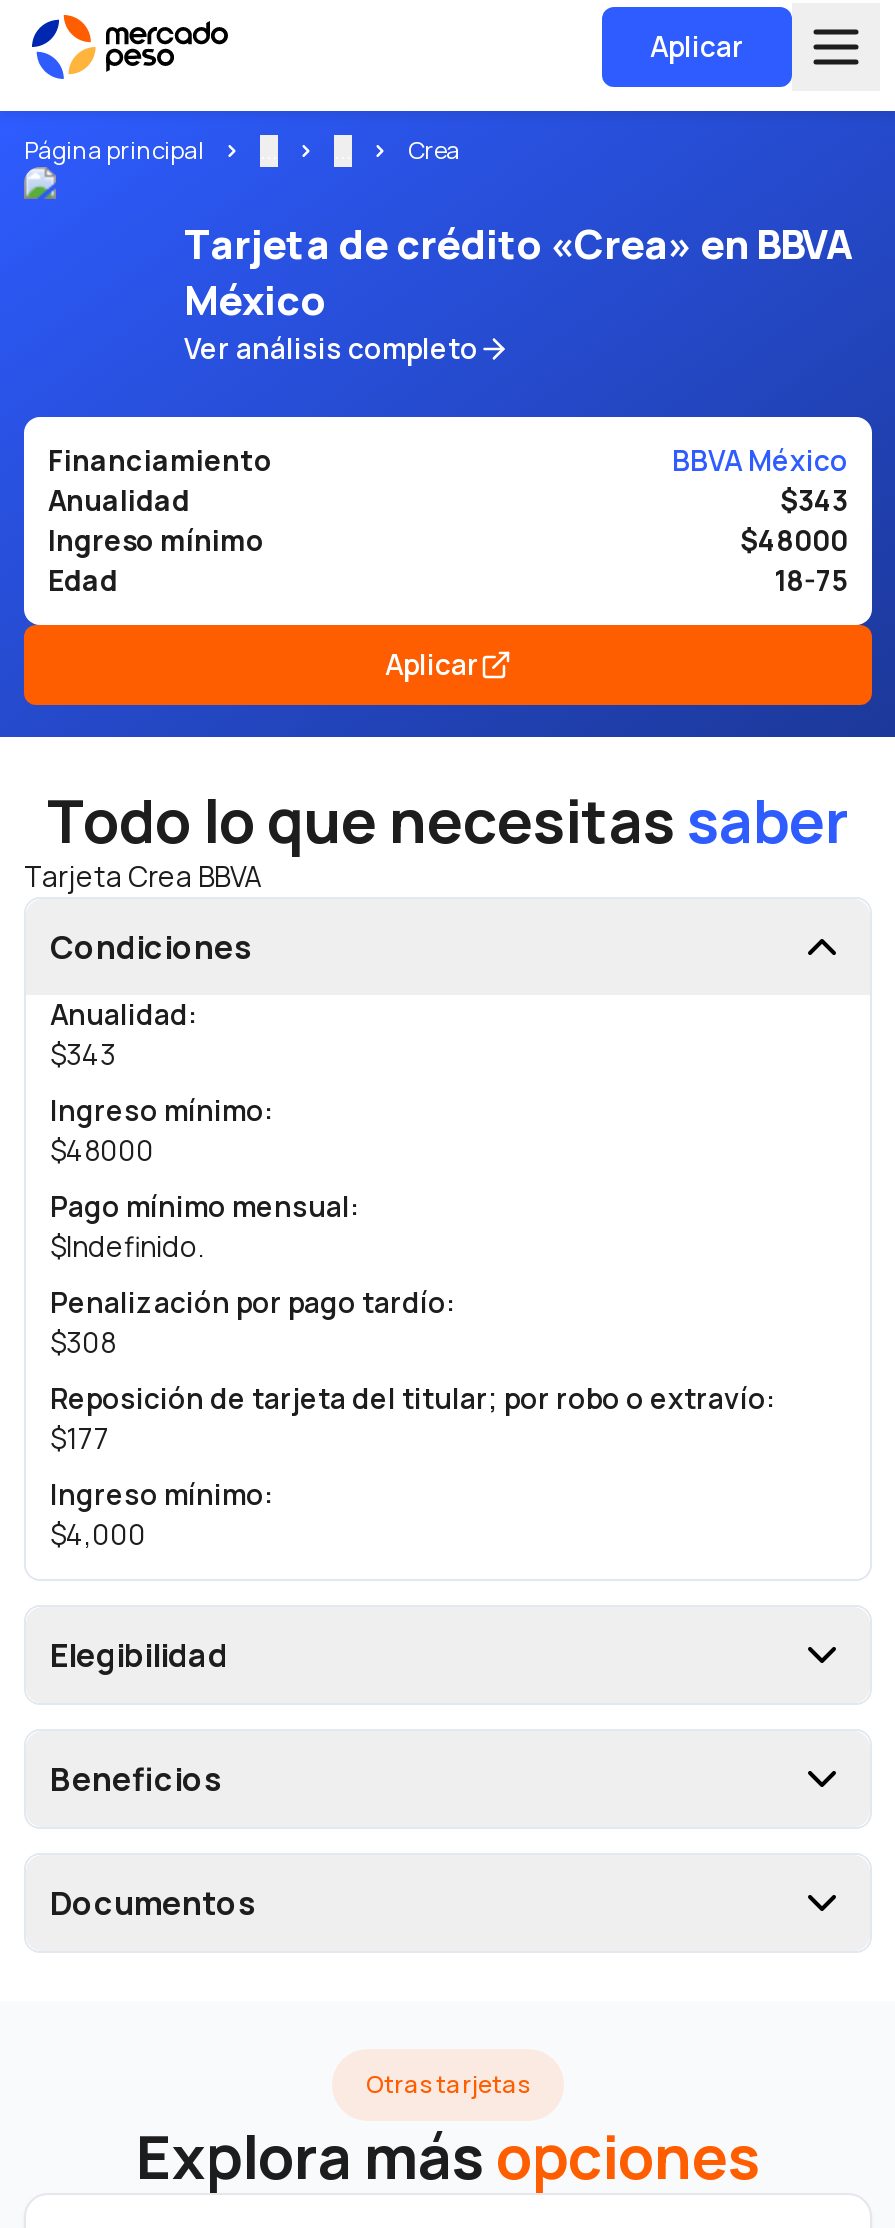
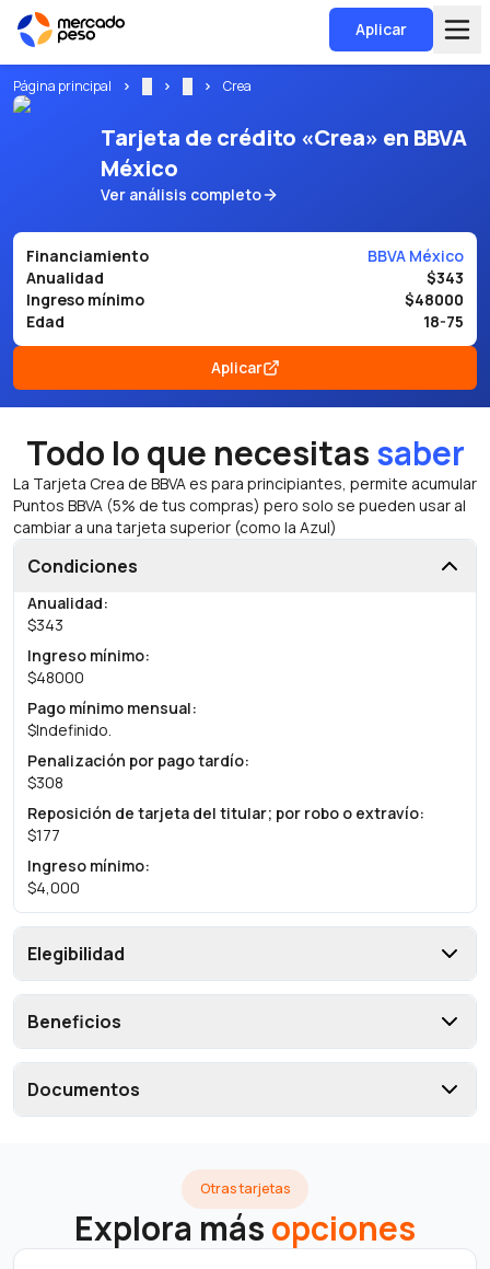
- Tarjeta Crea BBVA
+ La Tarjeta Crea de BBVA es para principiantes, permite acumular
+ Puntos BBVA (5% de tus compras) pero solo se pueden usar al
+ cambiar a una tarjeta superior (como la Azul)
